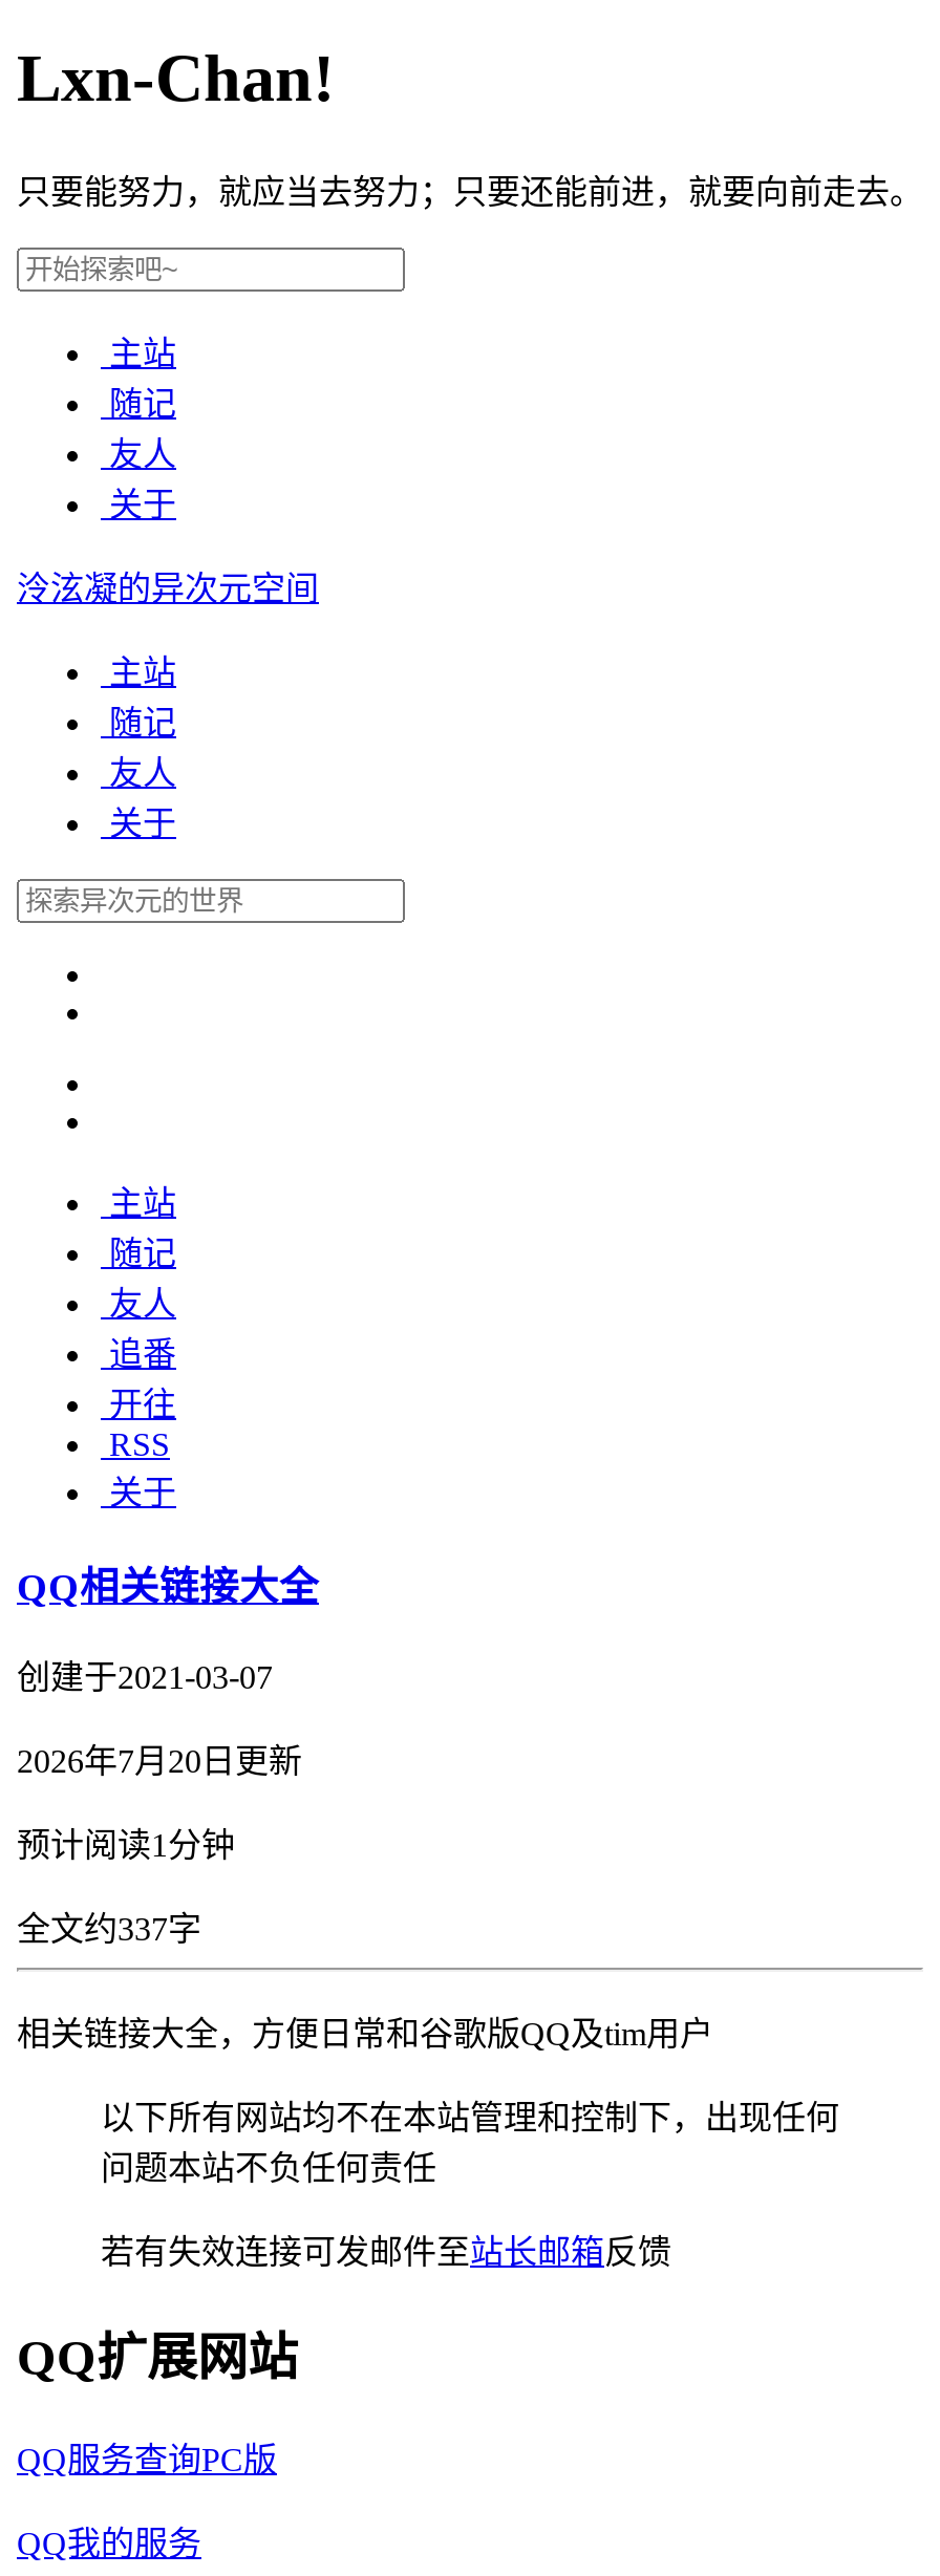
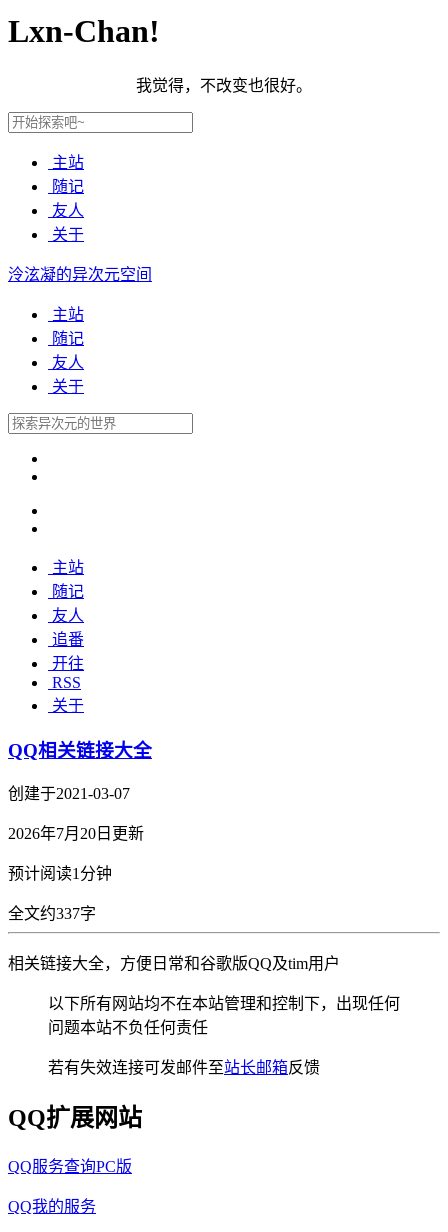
- 只要能努力，就应当去努力；只要还能前进，就要向前走去。
+ 我觉得，不改变也很好。
